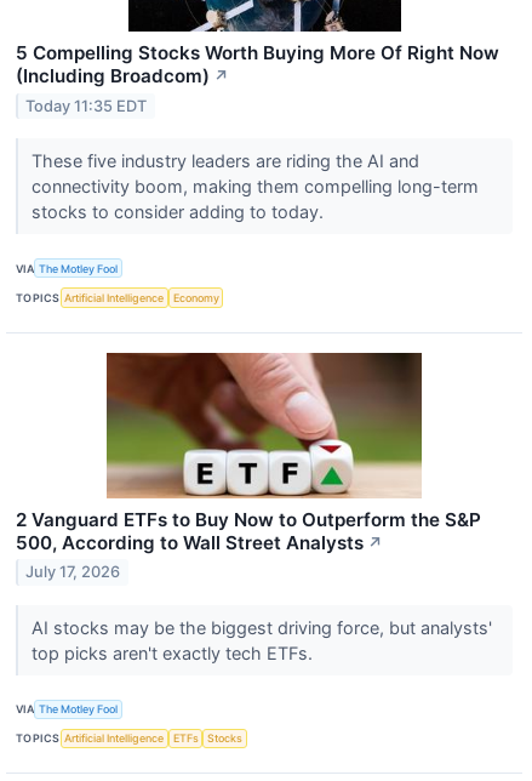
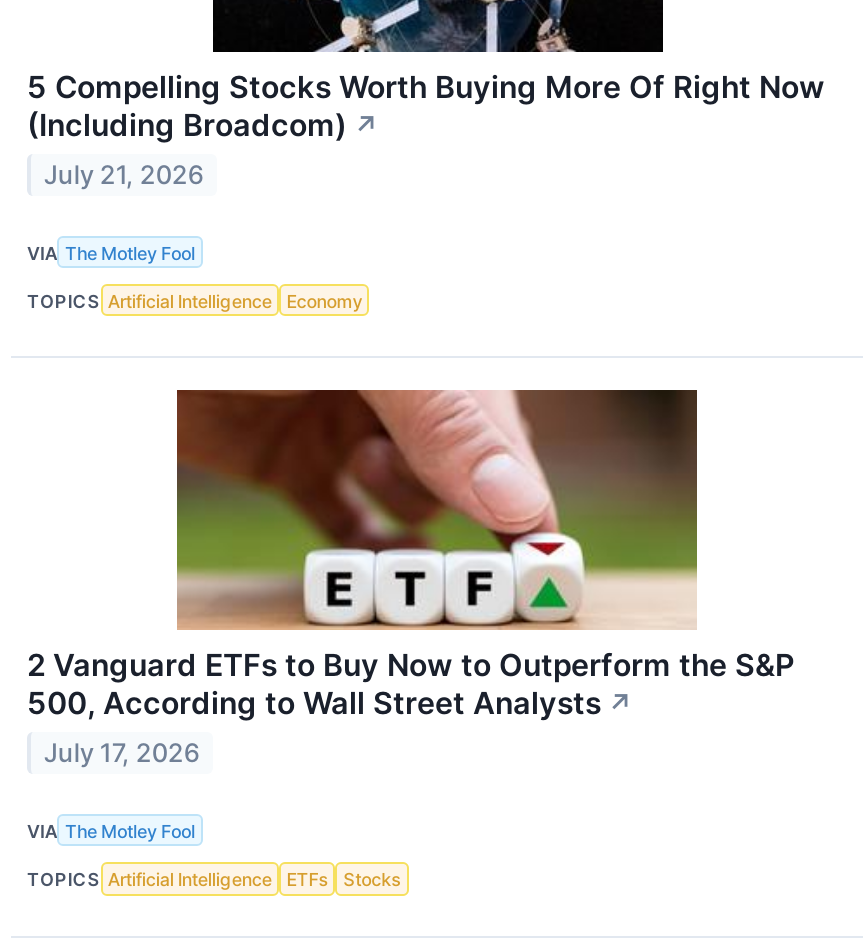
- Today 11:35 EDT
- These five industry leaders are riding the AI and
- connectivity boom, making them compelling long-term
- stocks to consider adding to today.
+ July 21, 2026

- AI stocks may be the biggest driving force, but analysts'
- top picks aren't exactly tech ETFs.
